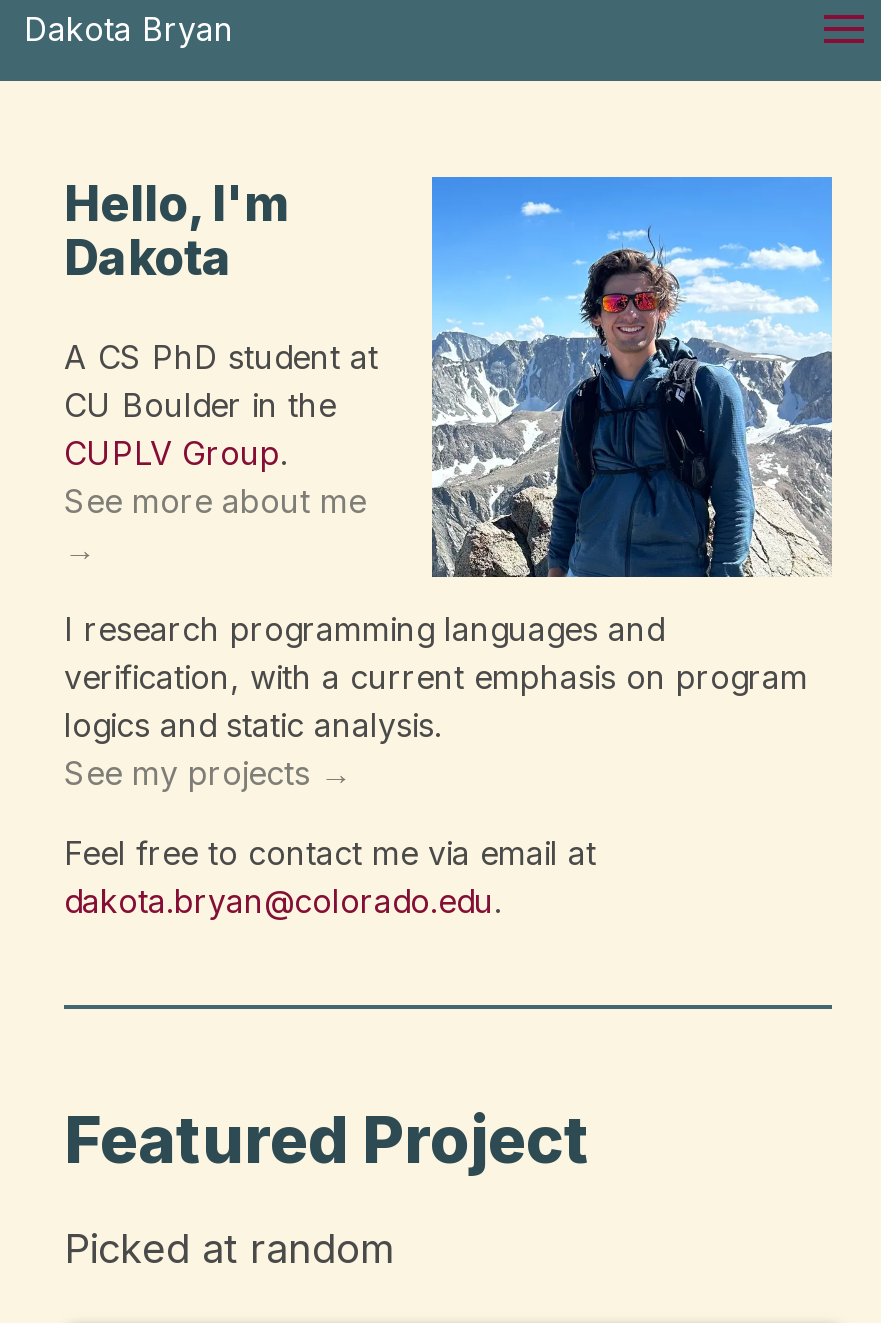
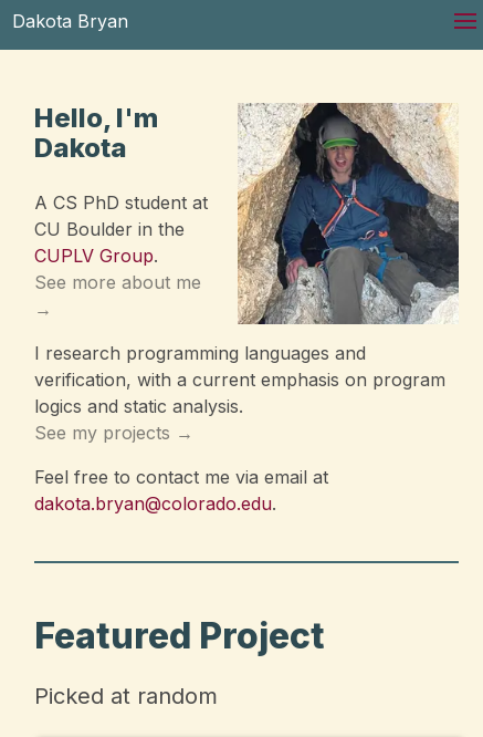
- [image]
+ [image]
